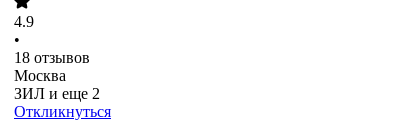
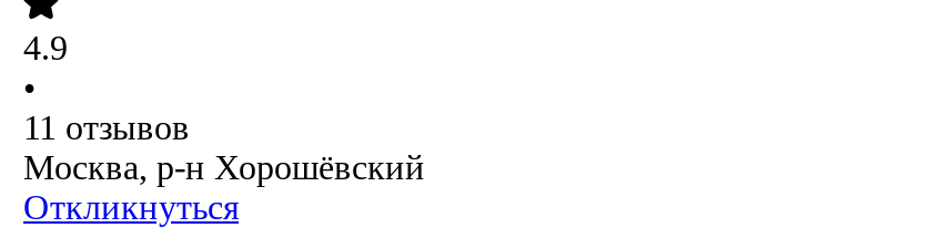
- 18 отзывов
- Москва
- ЗИЛ и еще 2
+ 11 отзывов
+ Москва, р-н Хорошёвский
